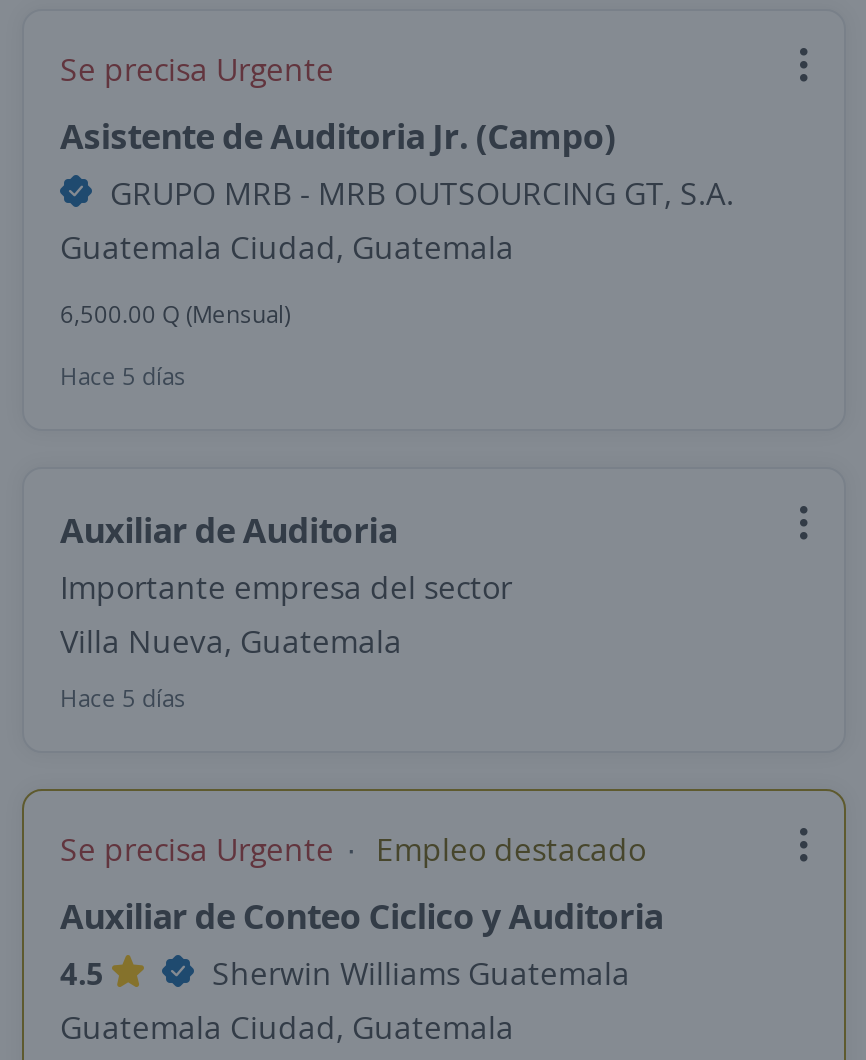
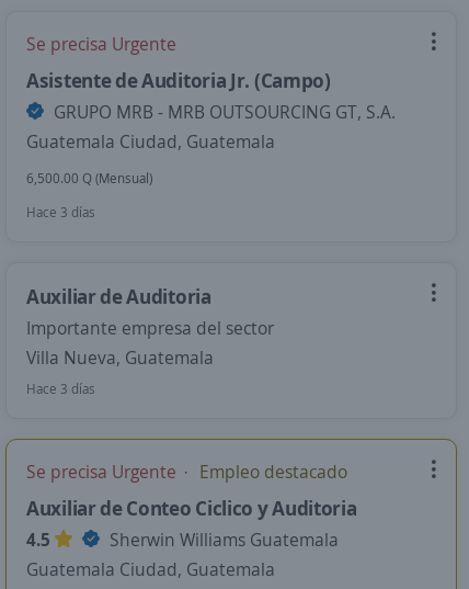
- Hace 5 días
+ Hace 3 días

- Hace 5 días
+ Hace 3 días
